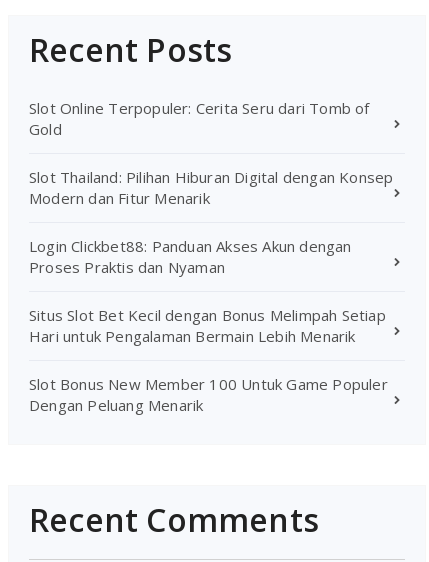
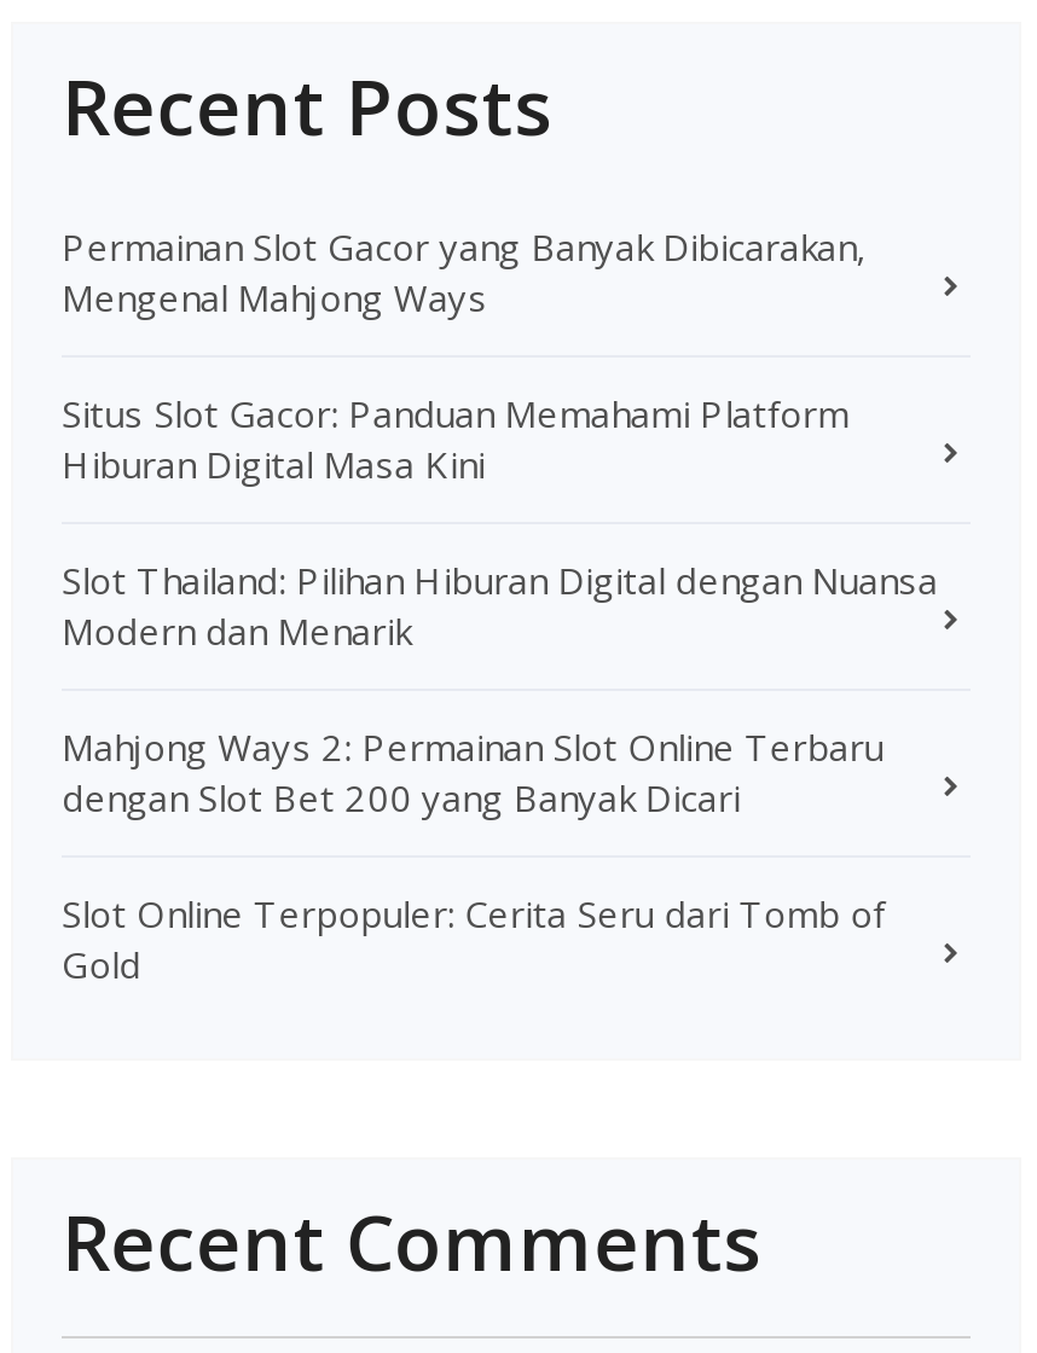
+ Permainan Slot Gacor yang Banyak Dibicarakan,
+ Mengenal Mahjong Ways
+ Situs Slot Gacor: Panduan Memahami Platform
+ Hiburan Digital Masa Kini
+ Slot Thailand: Pilihan Hiburan Digital dengan Nuansa
+ Modern dan Menarik
+ Mahjong Ways 2: Permainan Slot Online Terbaru
+ dengan Slot Bet 200 yang Banyak Dicari

moved down: Slot Online Terpopuler: Cerita Seru dari Tomb of | Gold

- Slot Thailand: Pilihan Hiburan Digital dengan Konsep
- Modern dan Fitur Menarik
- Login Clickbet88: Panduan Akses Akun dengan
- Proses Praktis dan Nyaman
- Situs Slot Bet Kecil dengan Bonus Melimpah Setiap
- Hari untuk Pengalaman Bermain Lebih Menarik
- Slot Bonus New Member 100 Untuk Game Populer
- Dengan Peluang Menarik
